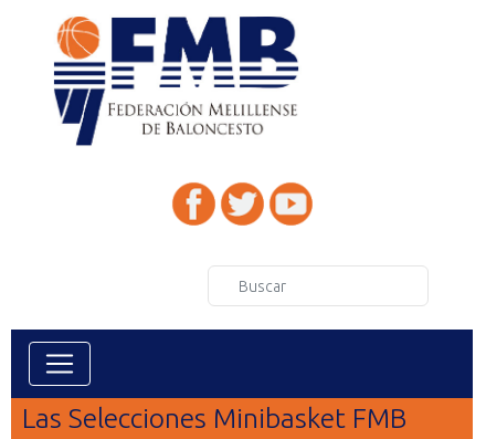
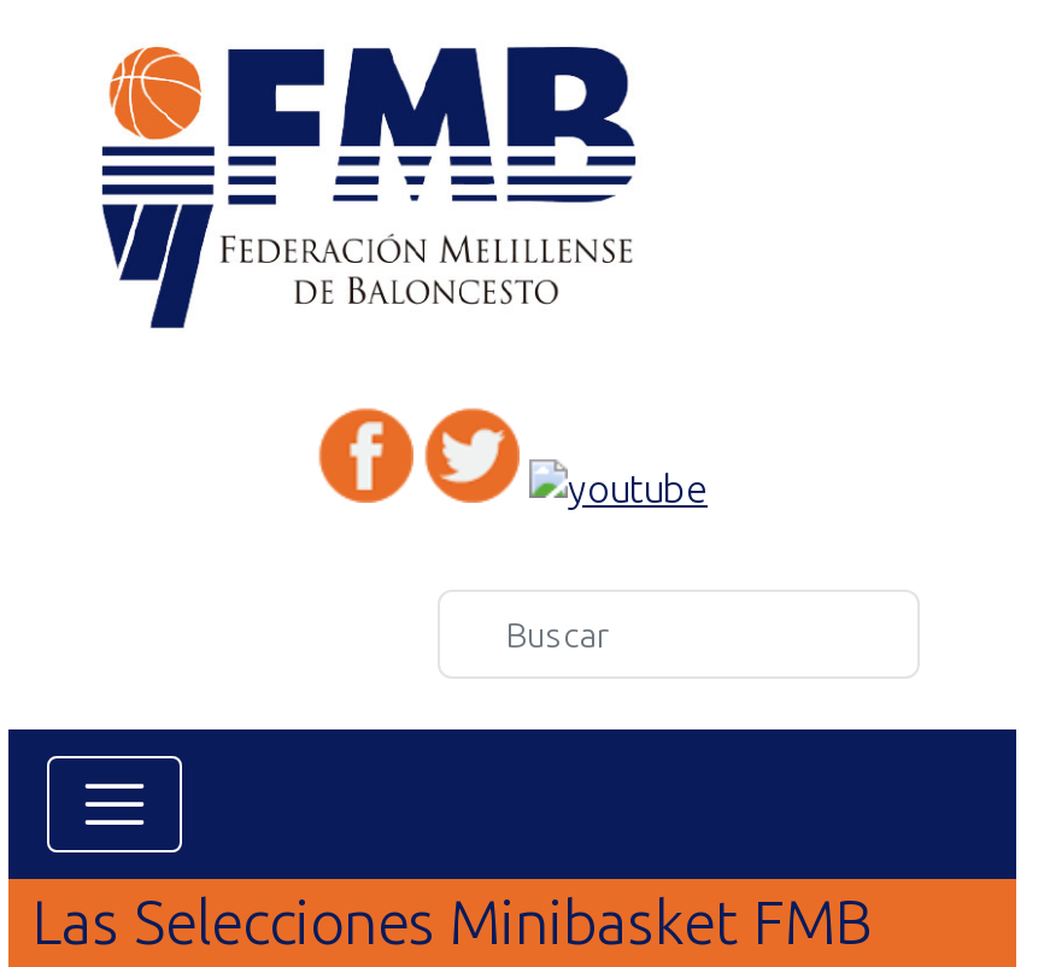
- [image]
+ [image]
